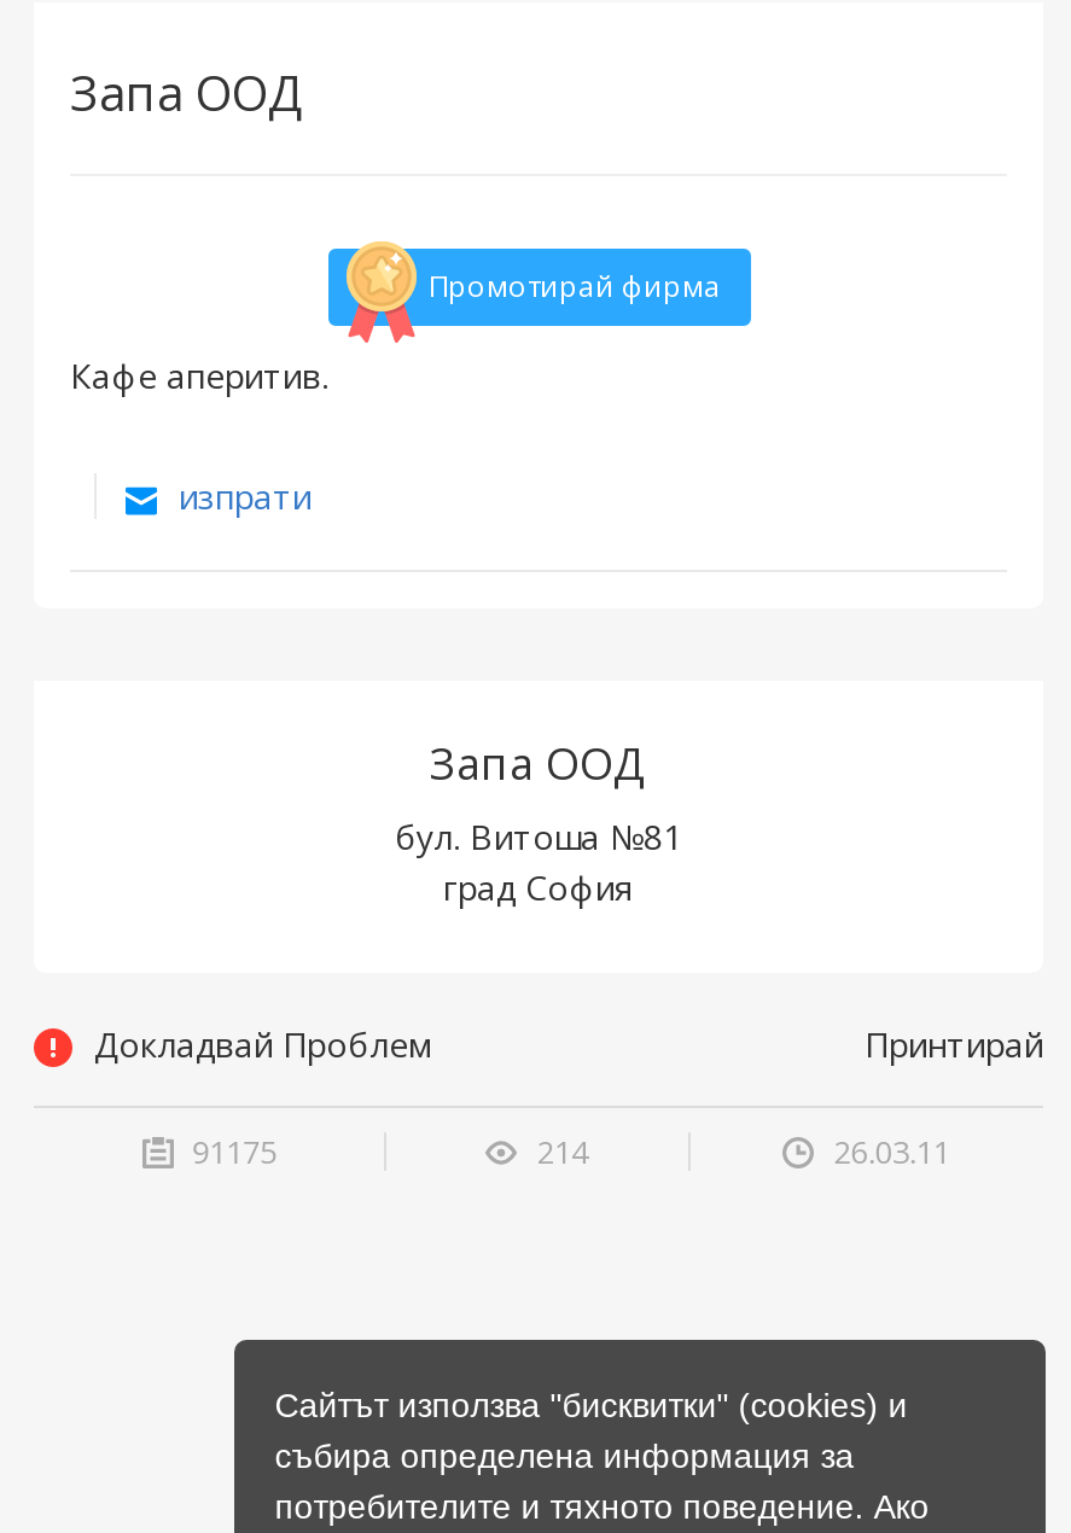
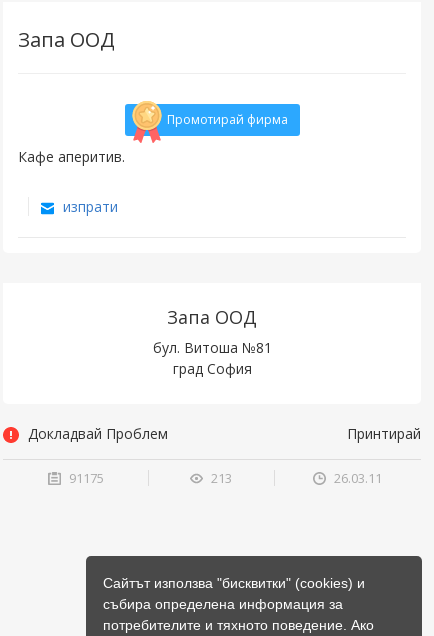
- 214
+ 213
